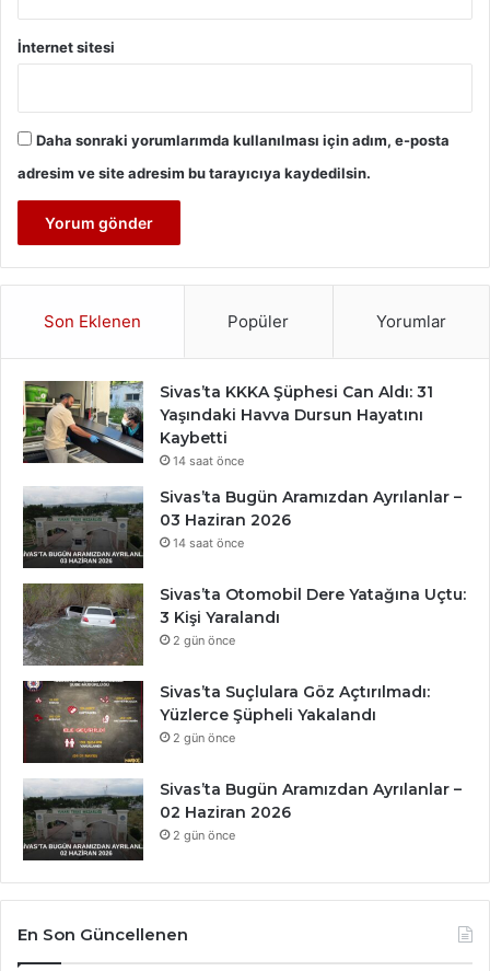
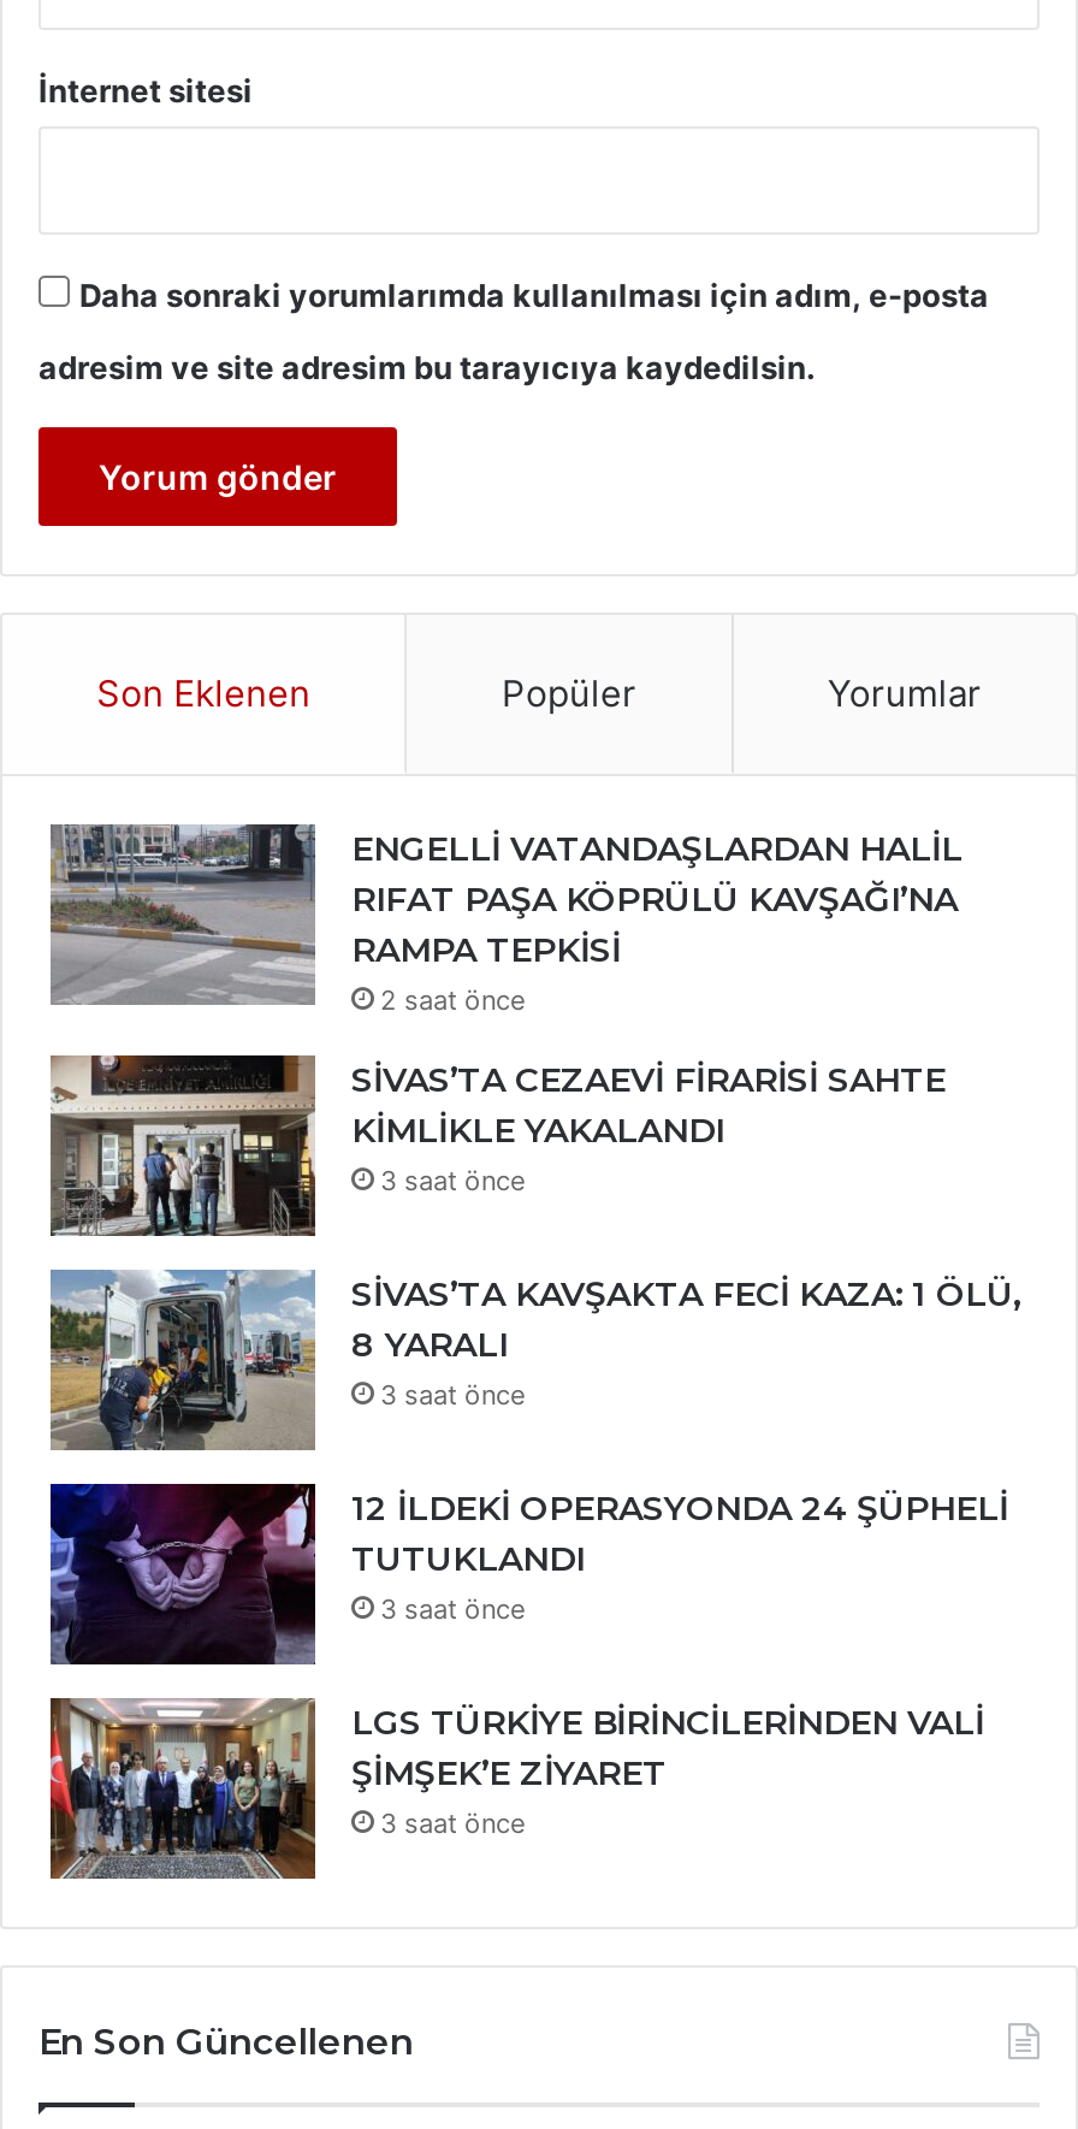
- [image]
- Sivas’ta KKKA Şüphesi Can Aldı: 31
- Yaşındaki Havva Dursun Hayatını
- Kaybetti
- 14 saat önce
+ [image]
+ ENGELLİ VATANDAŞLARDAN HALİL
+ RIFAT PAŞA KÖPRÜLÜ KAVŞAĞI’NA
+ RAMPA TEPKİSİ
+ 2 saat önce

- [image]
- Sivas’ta Bugün Aramızdan Ayrılanlar –
- 03 Haziran 2026
- 14 saat önce
+ [image]
+ SİVAS’TA CEZAEVİ FİRARİSİ SAHTE
+ KİMLİKLE YAKALANDI
+ 3 saat önce

- [image]
- Sivas’ta Otomobil Dere Yatağına Uçtu:
- 3 Kişi Yaralandı
- 2 gün önce
+ [image]
+ SİVAS’TA KAVŞAKTA FECİ KAZA: 1 ÖLÜ,
+ 8 YARALI
+ 3 saat önce

- [image]
- Sivas’ta Suçlulara Göz Açtırılmadı:
- Yüzlerce Şüpheli Yakalandı
- 2 gün önce
+ [image]
+ 12 İLDEKİ OPERASYONDA 24 ŞÜPHELİ
+ TUTUKLANDI
+ 3 saat önce

- [image]
- Sivas’ta Bugün Aramızdan Ayrılanlar –
- 02 Haziran 2026
- 2 gün önce
+ [image]
+ LGS TÜRKİYE BİRİNCİLERİNDEN VALİ
+ ŞİMŞEK’E ZİYARET
+ 3 saat önce
